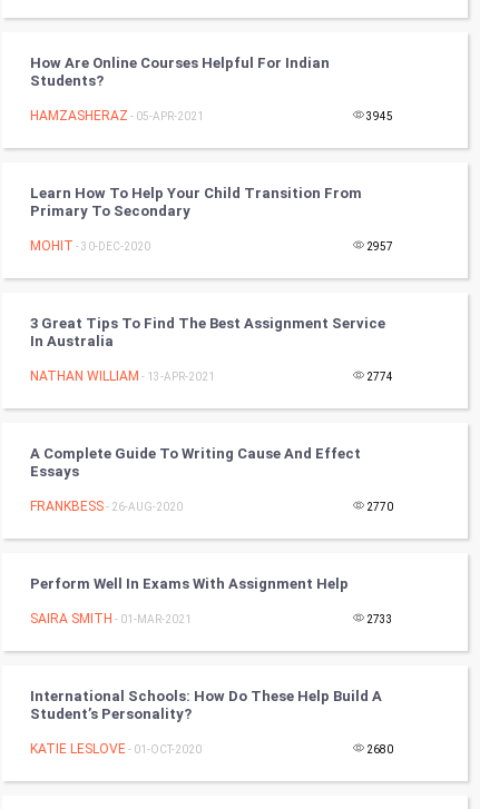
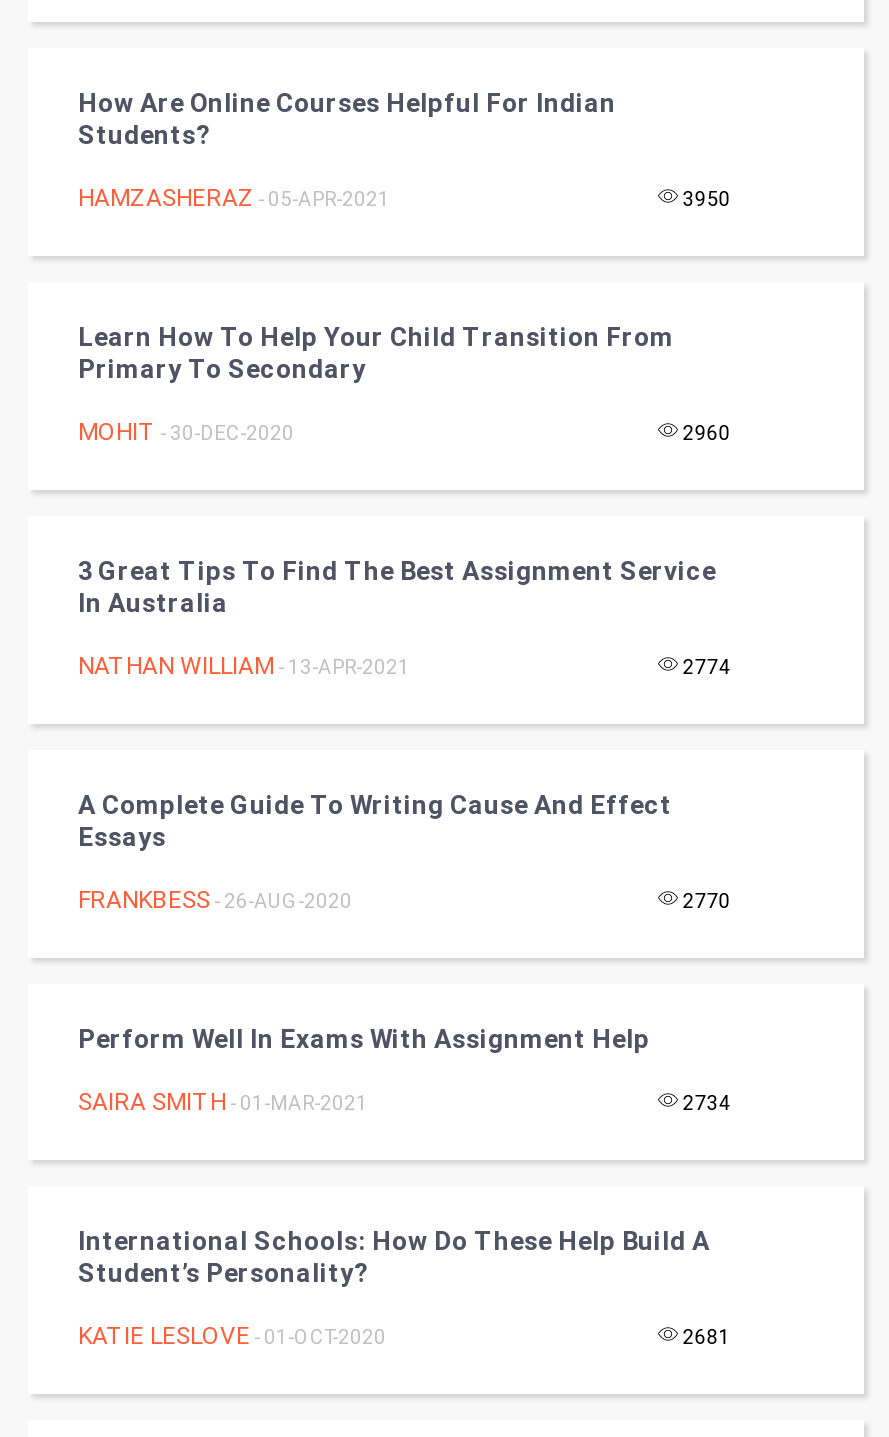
- 3945
+ 3950

- 2957
+ 2960

- 2733
+ 2734

- 2680
+ 2681
